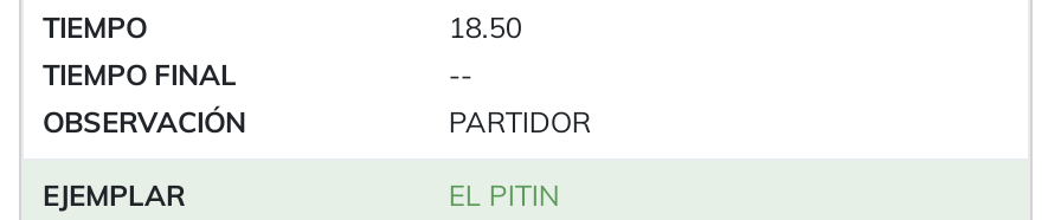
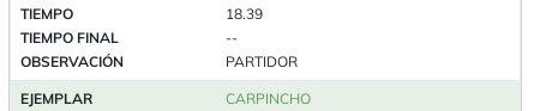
- 18.50
+ 18.39

- EL PITIN
+ CARPINCHO
